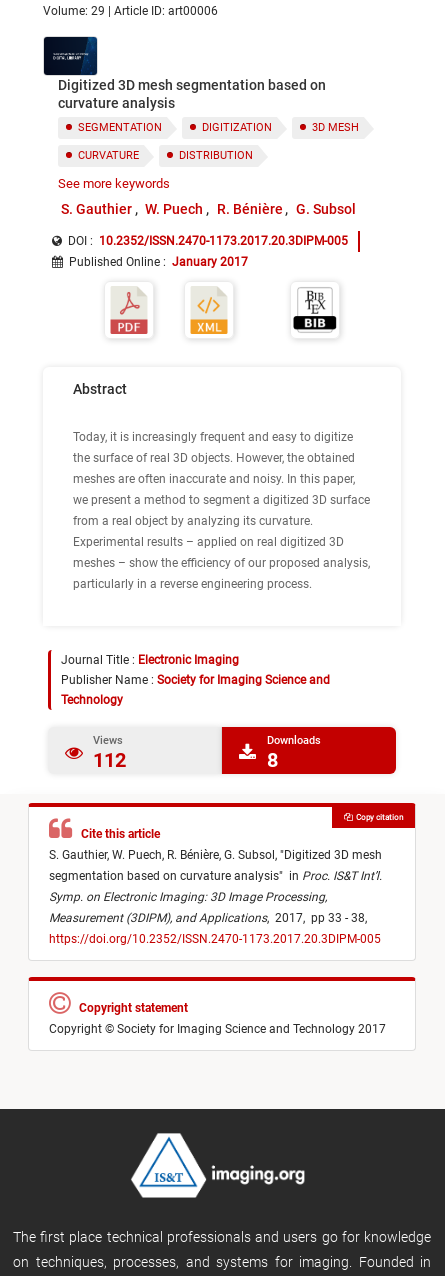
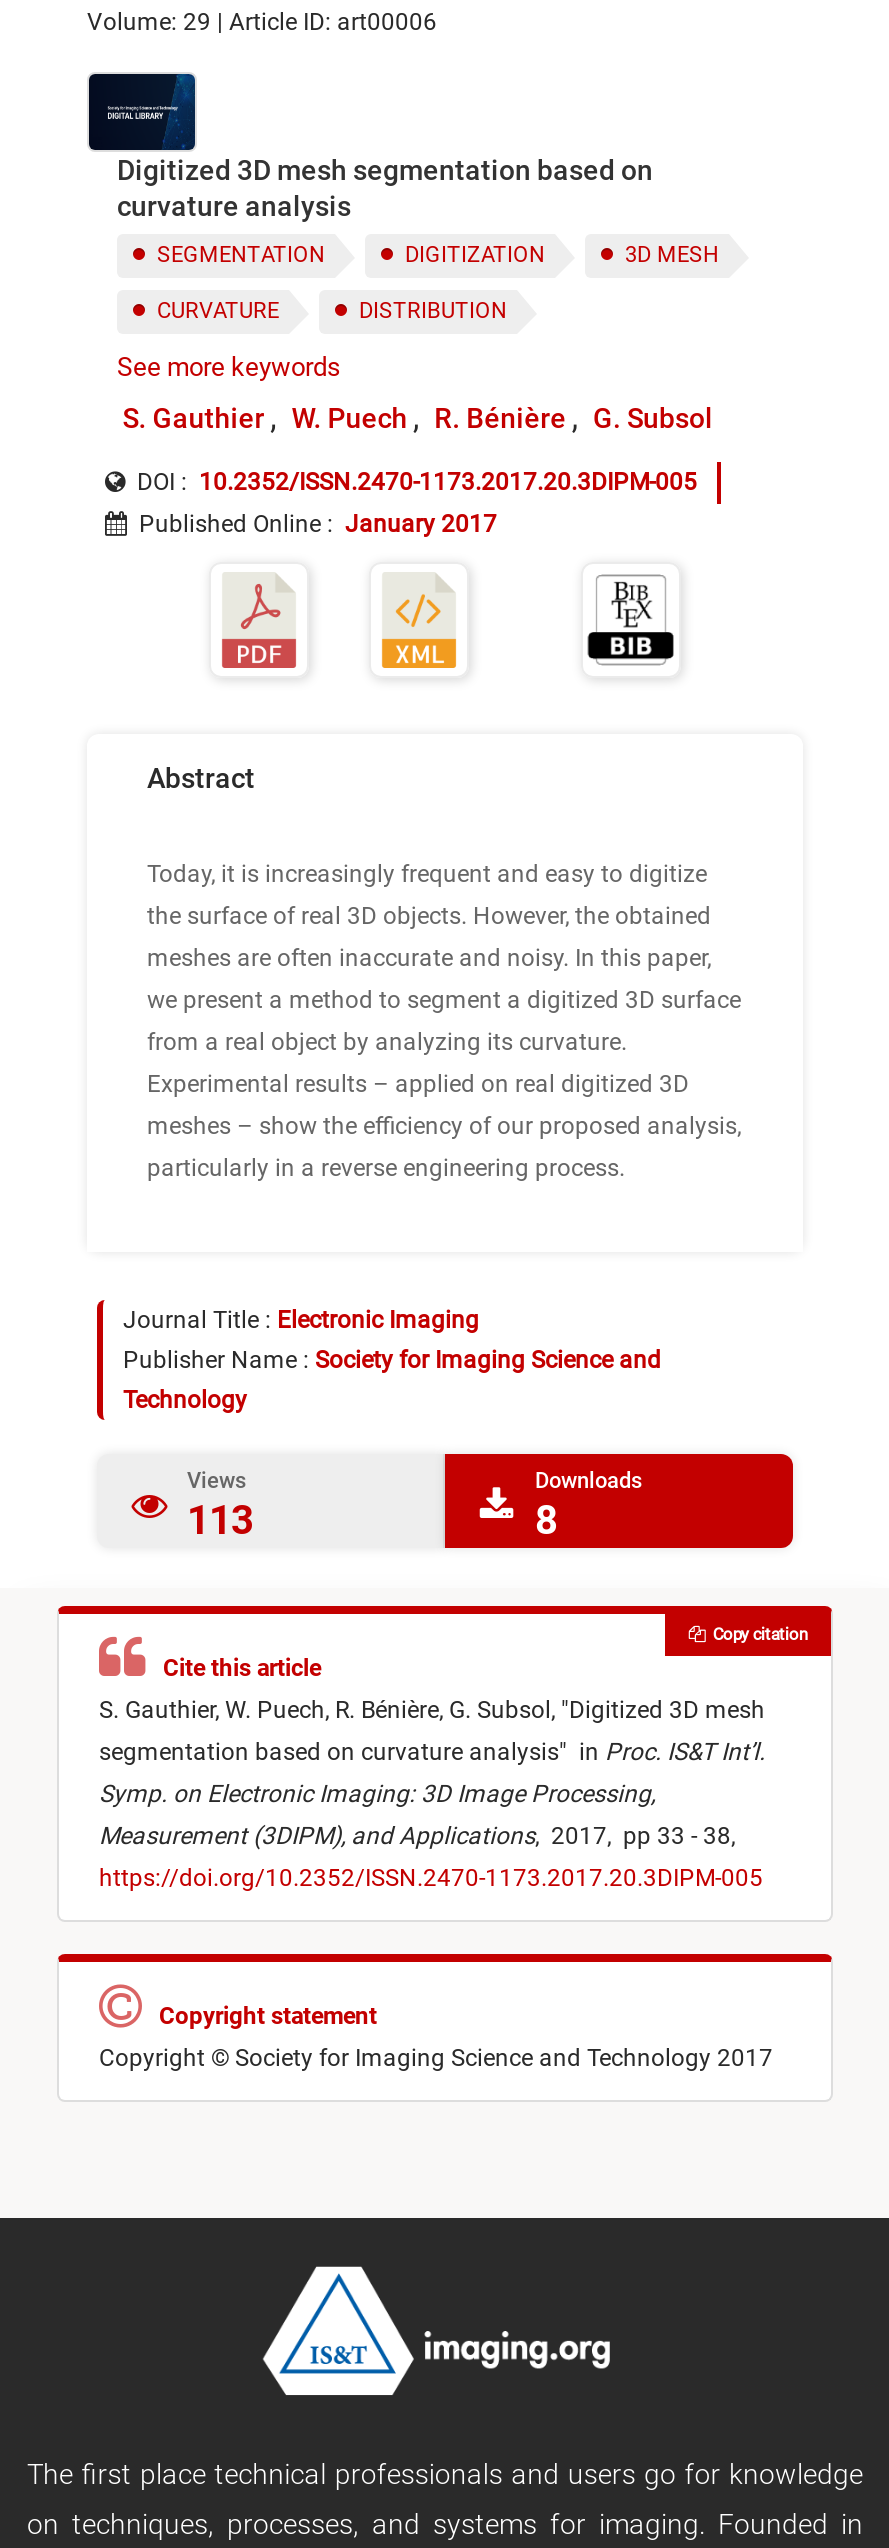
- 112
+ 113
